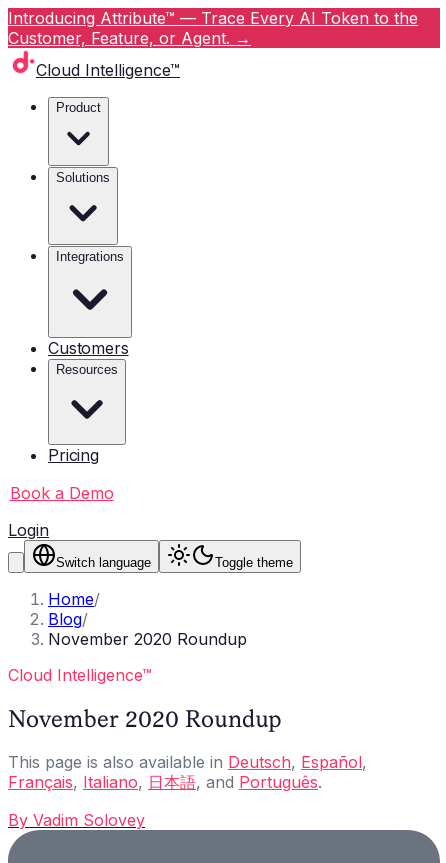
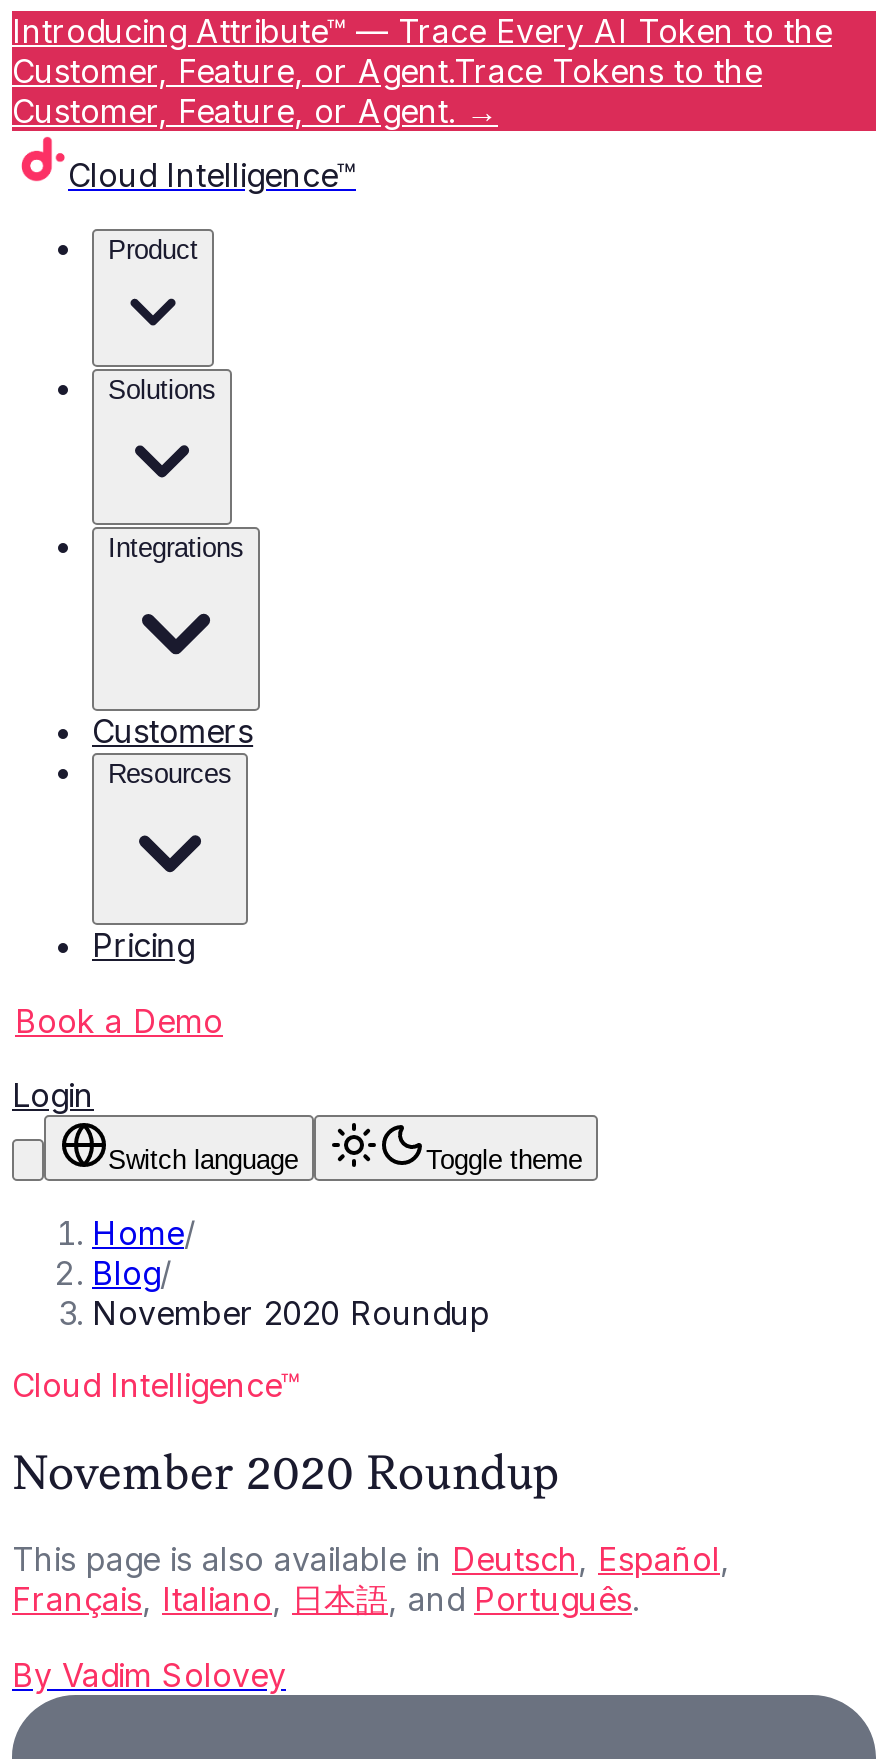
+ Customer, Feature, or Agent.Trace Tokens to the
